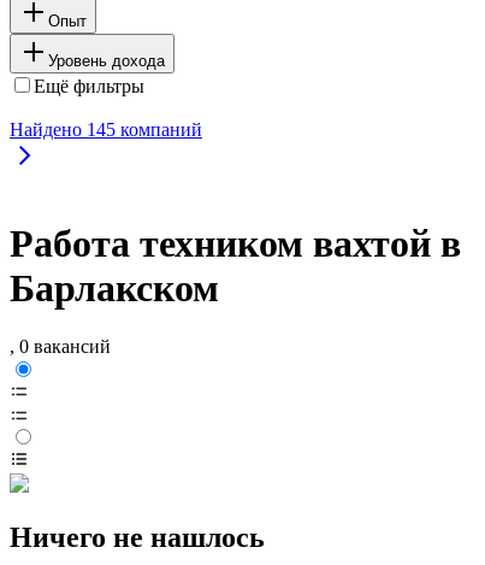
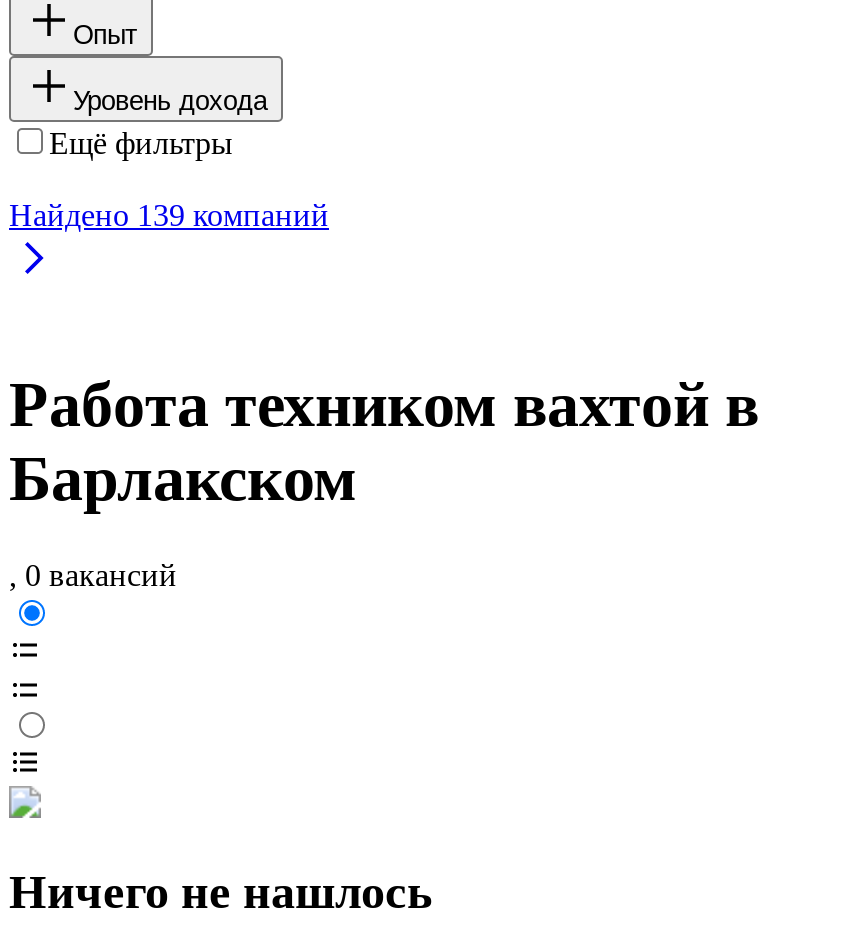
- Найдено 145 компаний
+ Найдено 139 компаний
